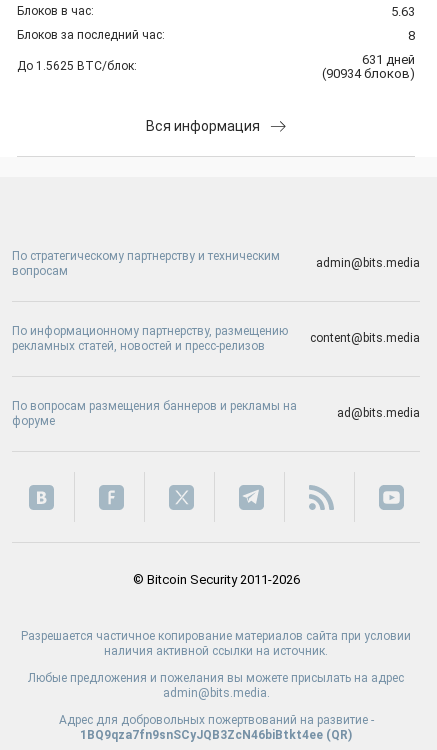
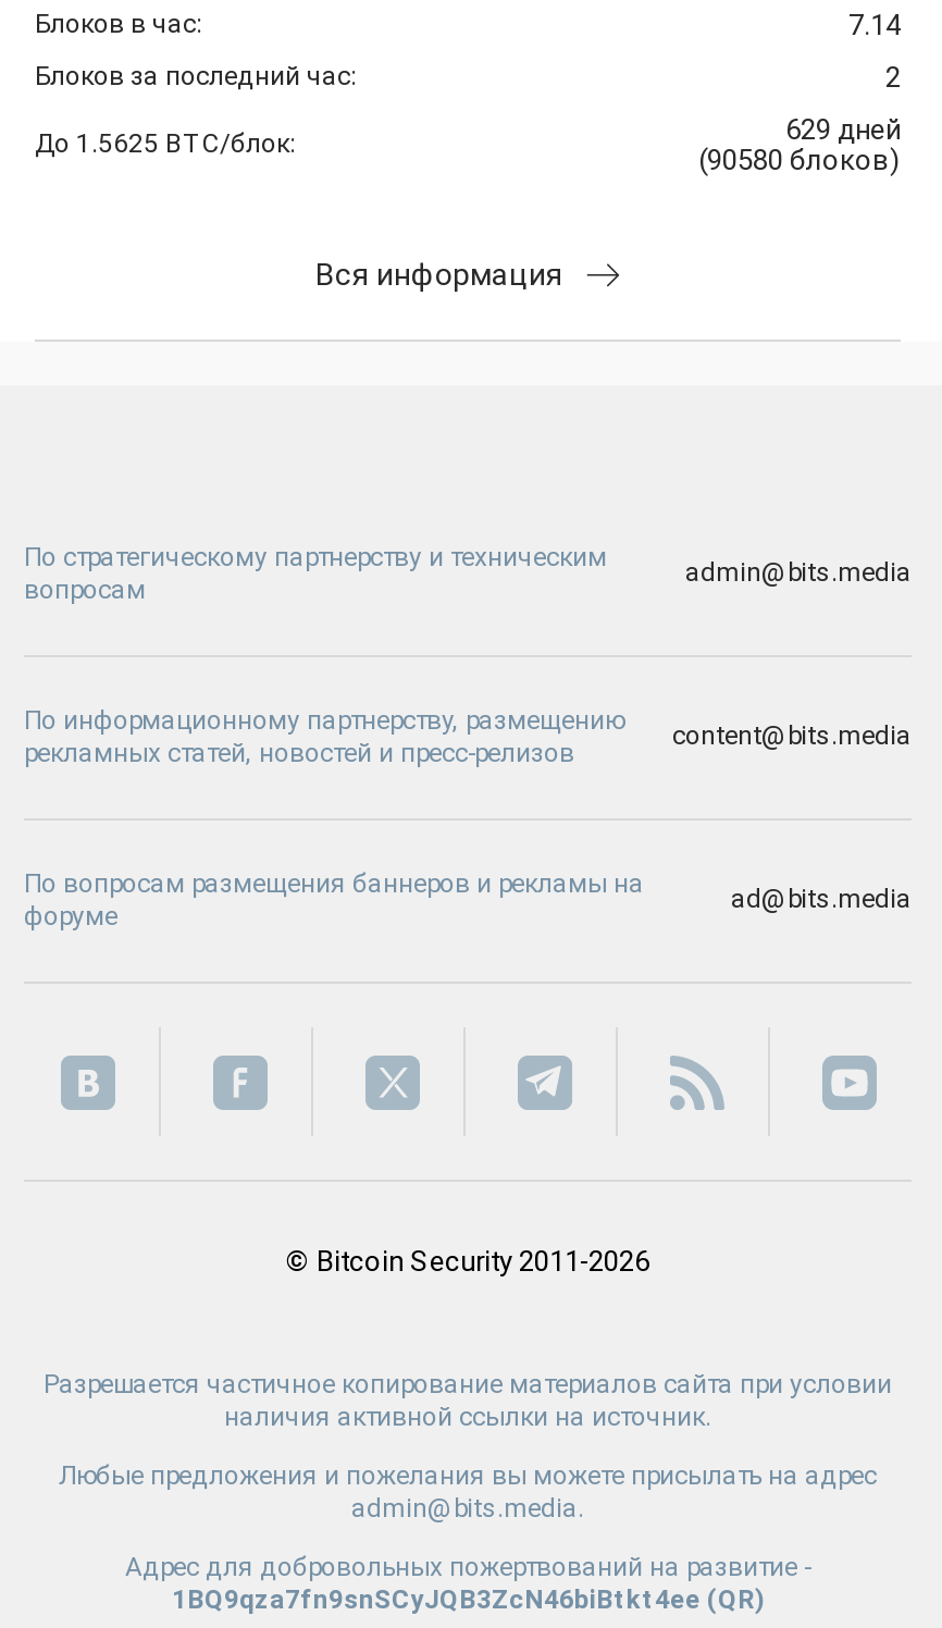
- 5.63
+ 7.14

- 8
+ 2

- 631 дней
+ 629 дней

- (90934 блоков)
+ (90580 блоков)
